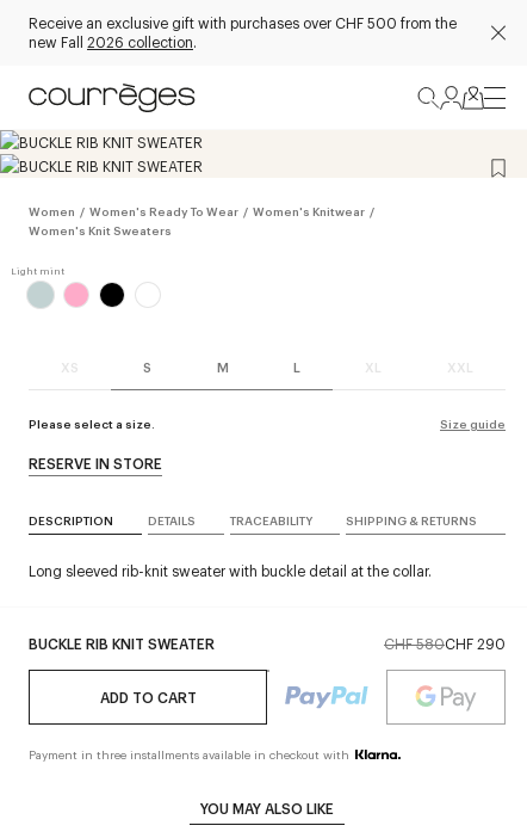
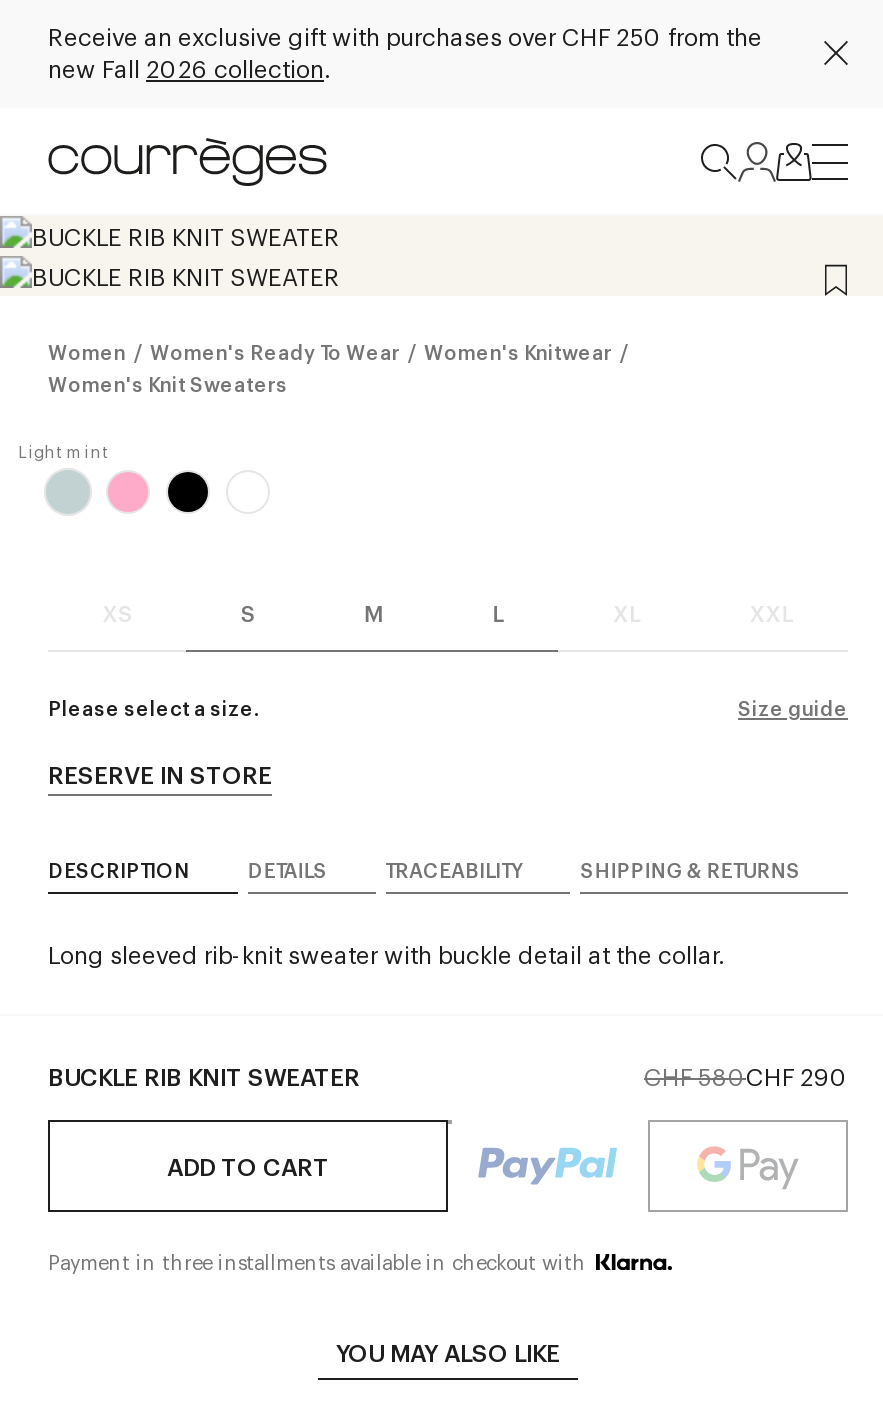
- Receive an exclusive gift with purchases over CHF 500 from the
+ Receive an exclusive gift with purchases over CHF 250 from the
